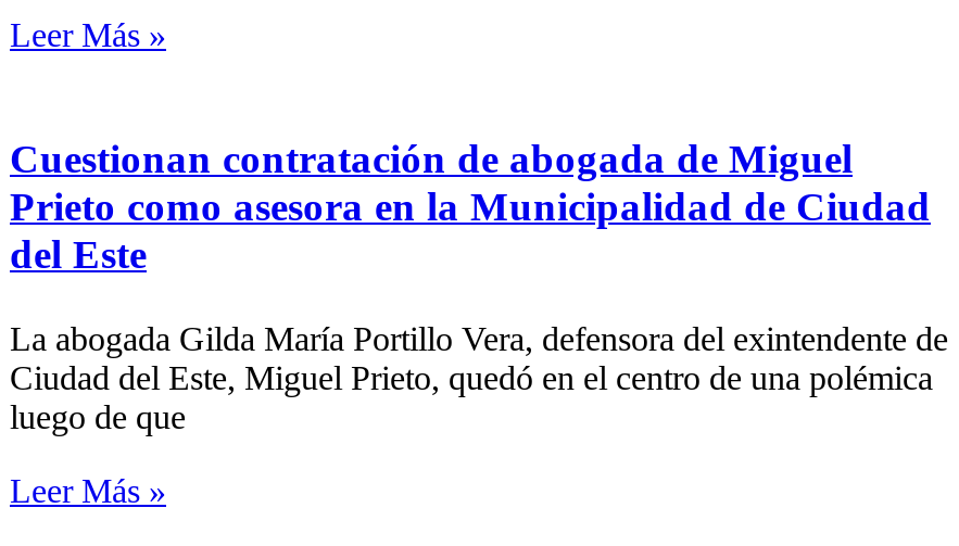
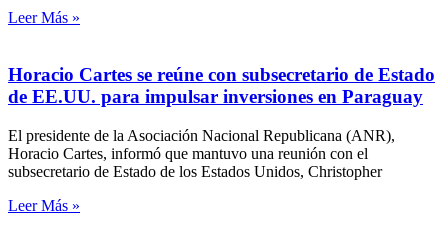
- Cuestionan contratación de abogada de Miguel
- Prieto como asesora en la Municipalidad de Ciudad
- del Este
+ Horacio Cartes se reúne con subsecretario de Estado
+ de EE.UU. para impulsar inversiones en Paraguay

- La abogada Gilda María Portillo Vera, defensora del exintendente de
- Ciudad del Este, Miguel Prieto, quedó en el centro de una polémica
- luego de que
+ El presidente de la Asociación Nacional Republicana (ANR),
+ Horacio Cartes, informó que mantuvo una reunión con el
+ subsecretario de Estado de los Estados Unidos, Christopher
